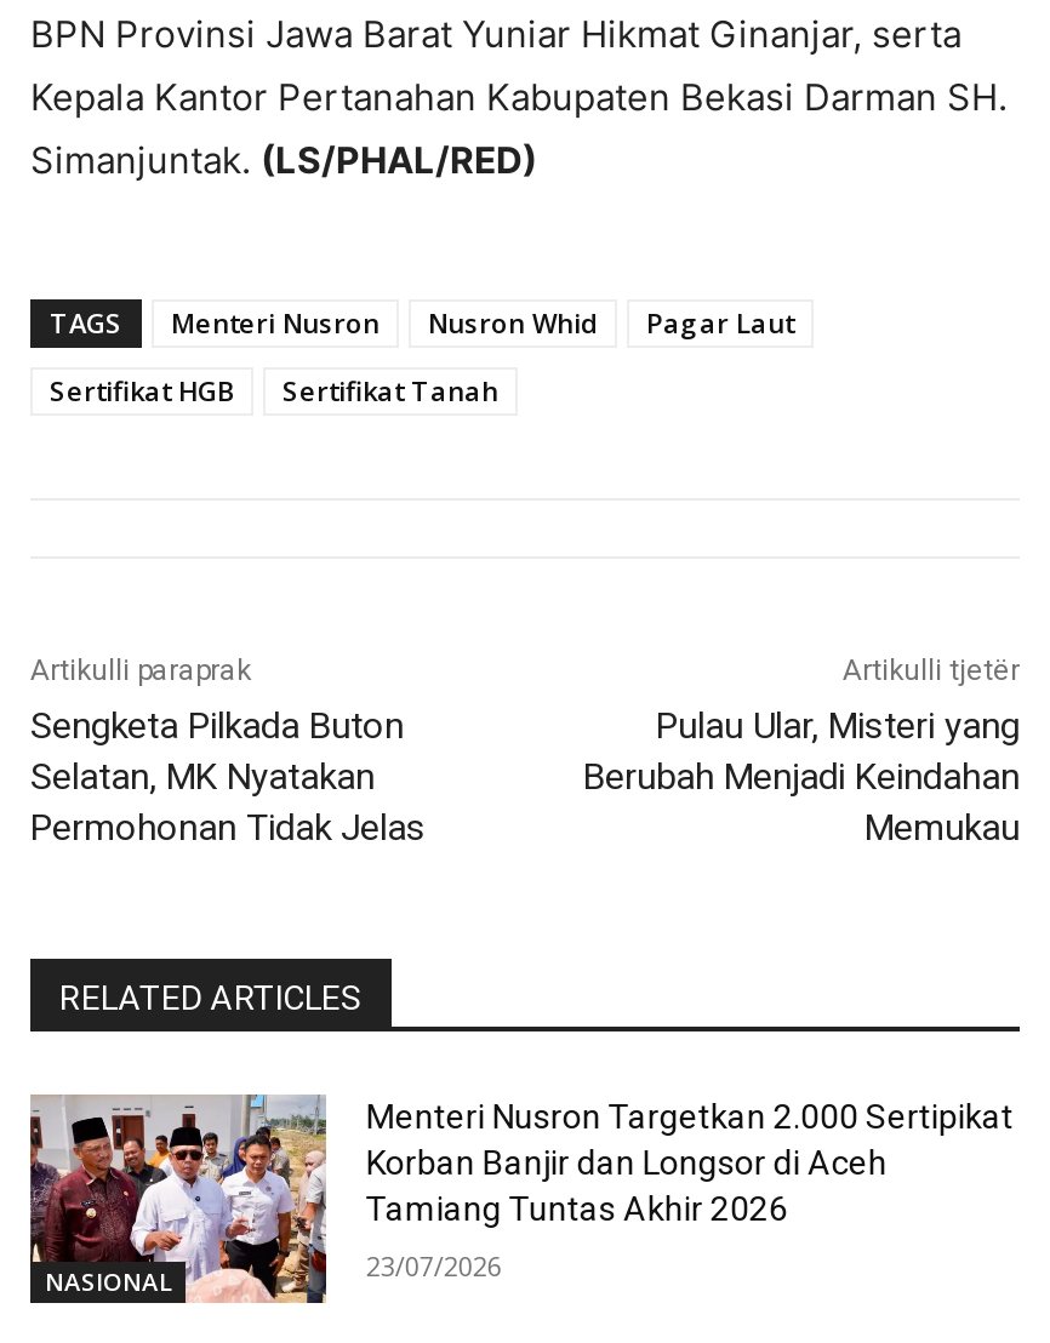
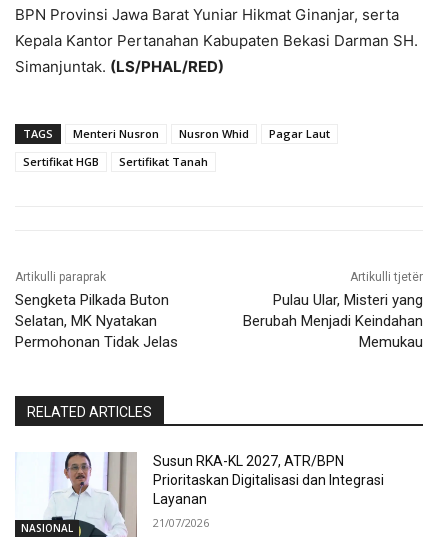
- [image]
- Menteri Nusron Targetkan 2.000 Sertipikat
- Korban Banjir dan Longsor di Aceh
- Tamiang Tuntas Akhir 2026
+ [image]
+ Susun RKA-KL 2027, ATR/BPN
+ Prioritaskan Digitalisasi dan Integrasi
+ Layanan

- 23/07/2026
+ 21/07/2026
